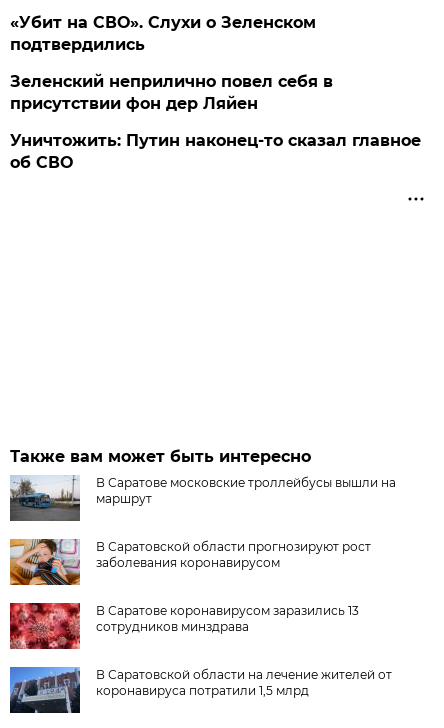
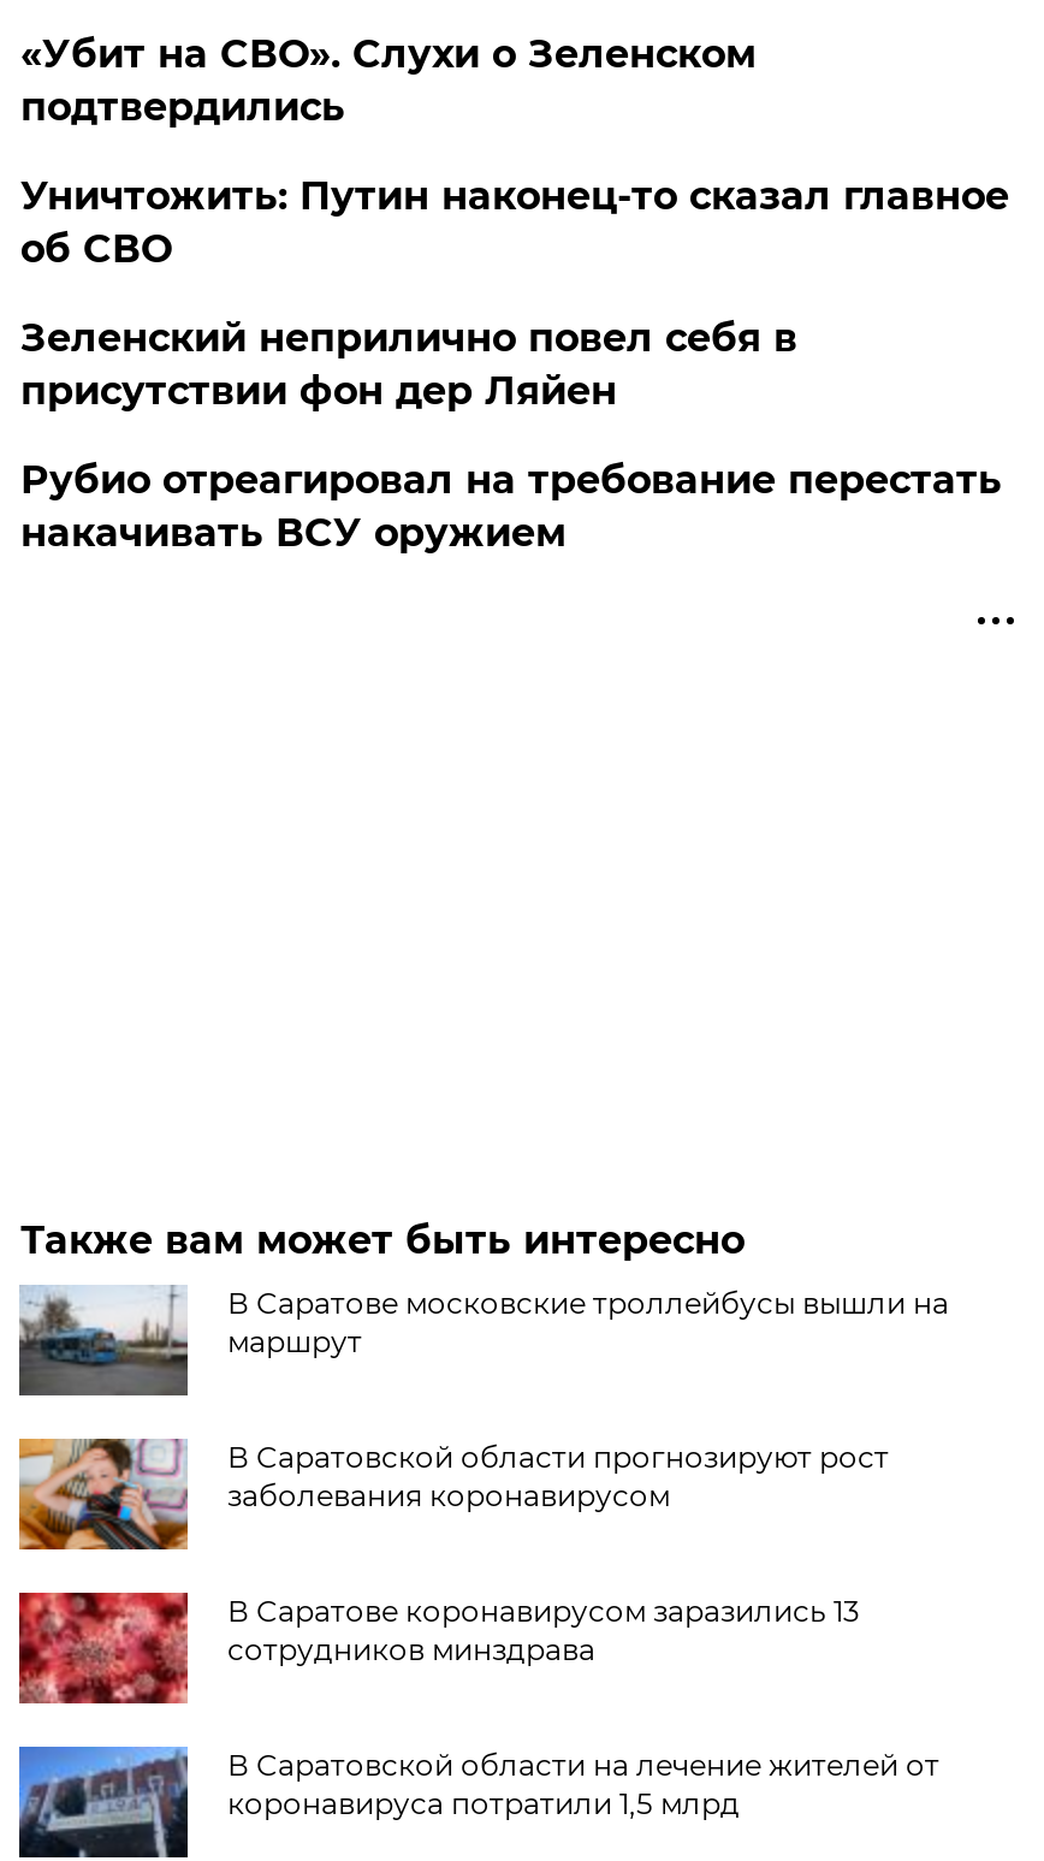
+ Рубио отреагировал на требование перестать
+ накачивать ВСУ оружием

moved up: Уничтожить: Путин наконец-то сказал главное | об СВО
